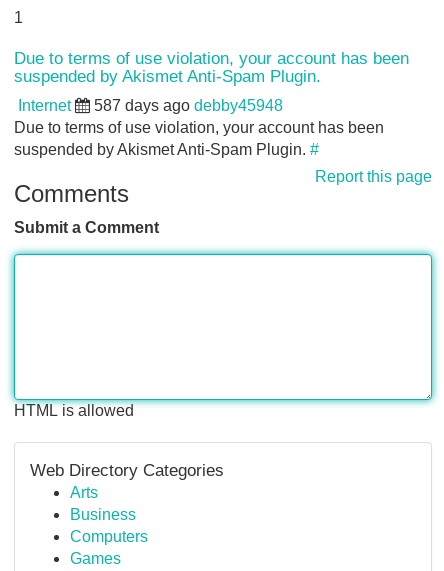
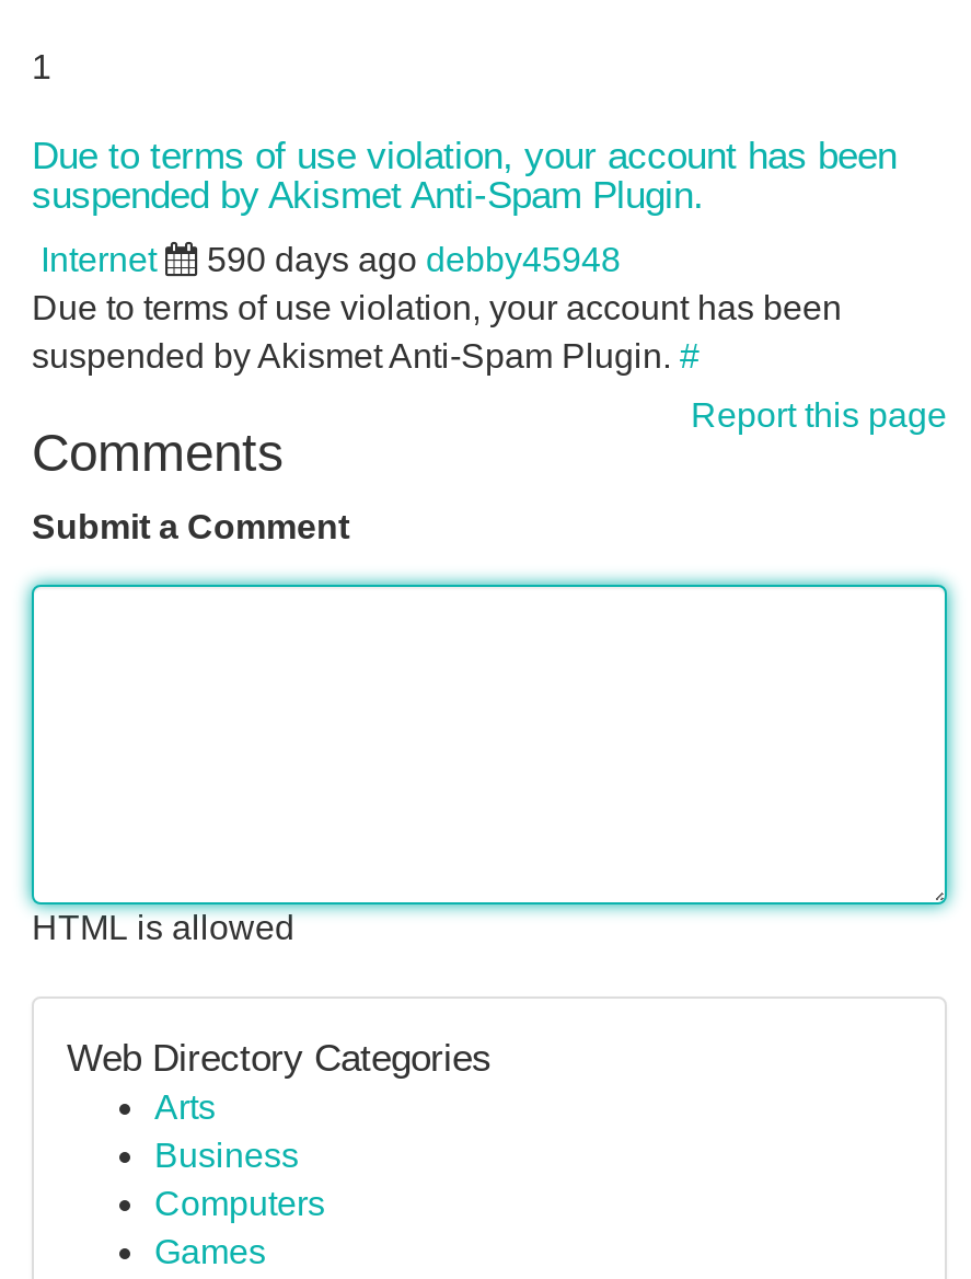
- 587 days ago debby45948
+ 590 days ago debby45948
